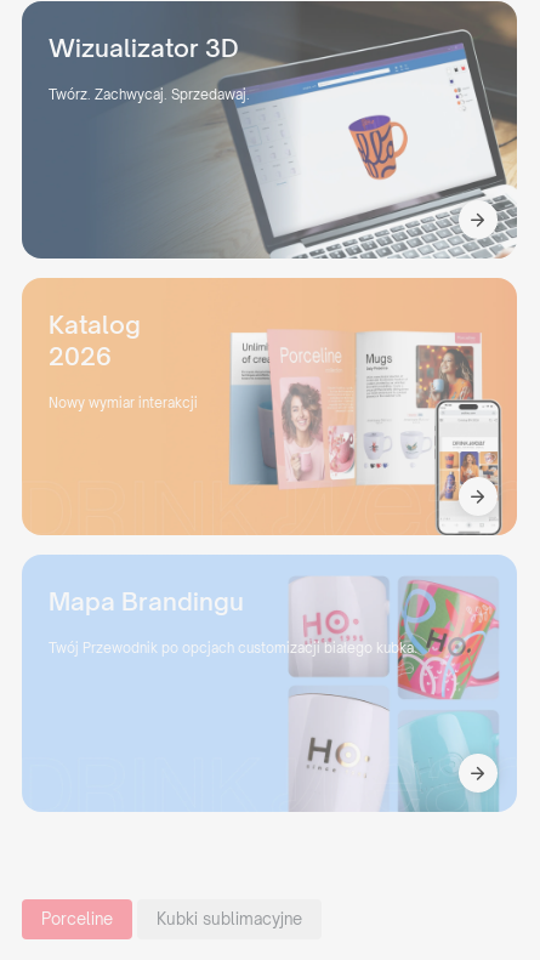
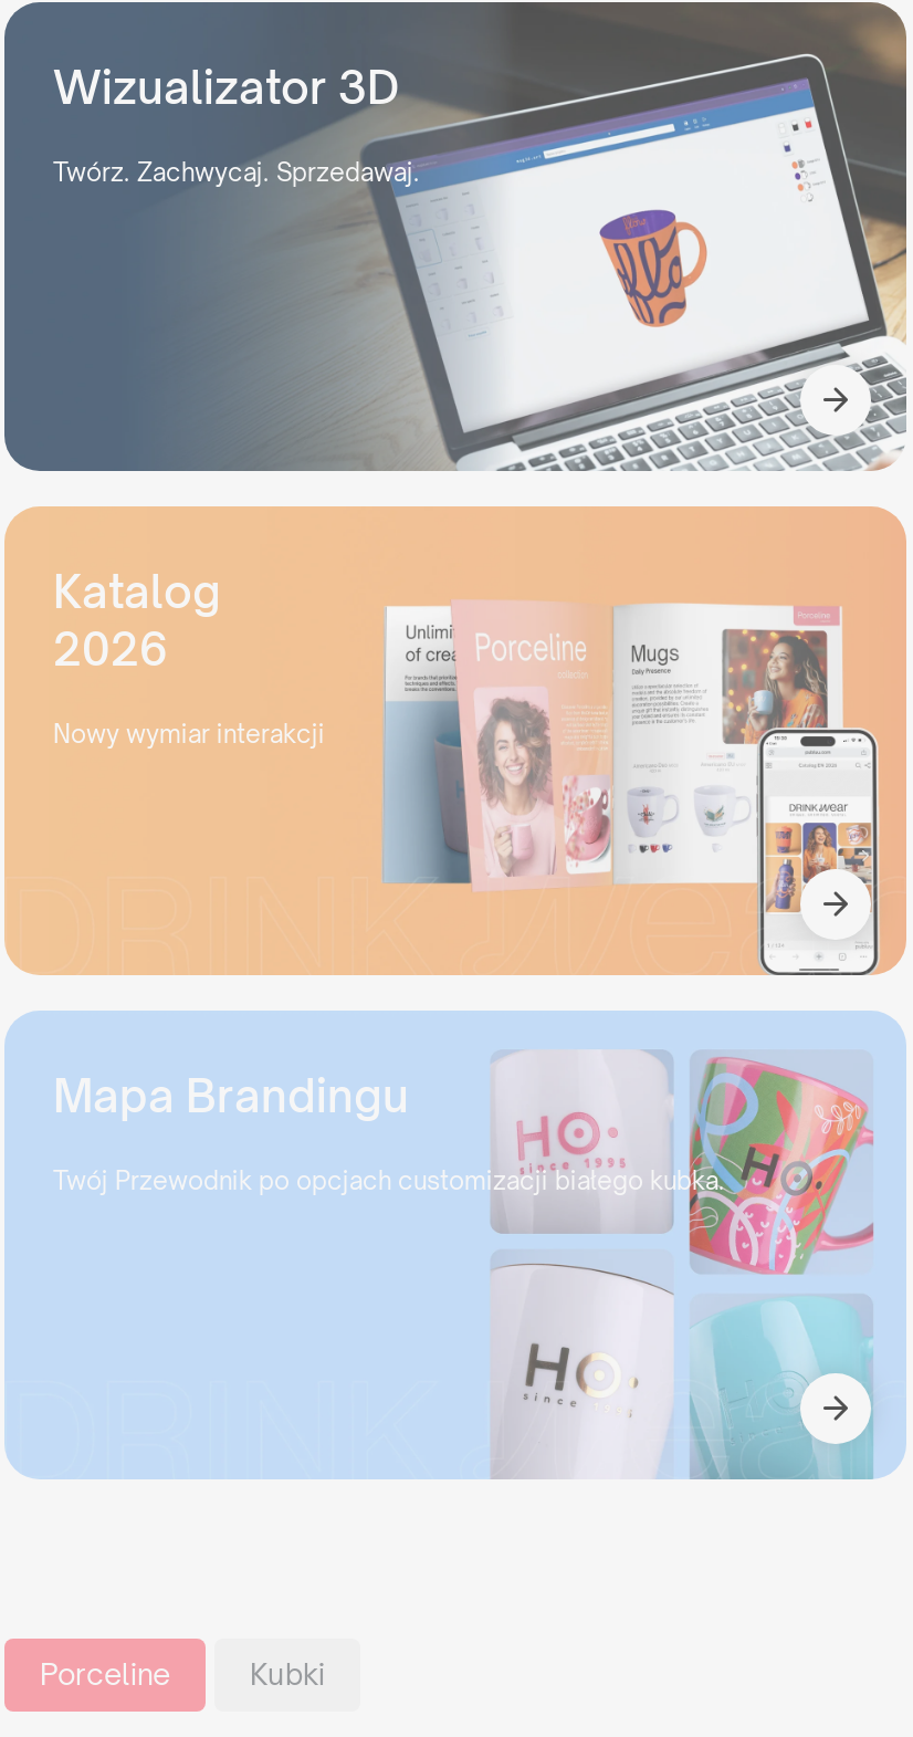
- Kubki sublimacyjne
+ Kubki
